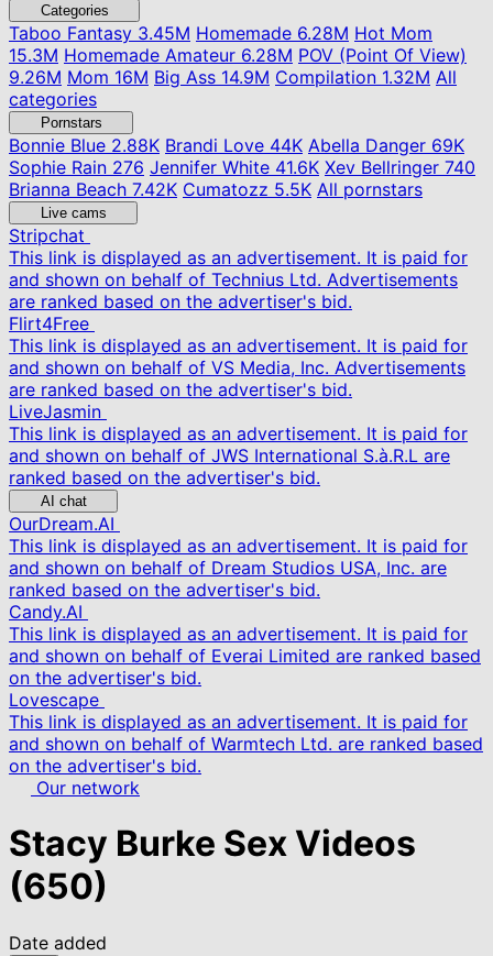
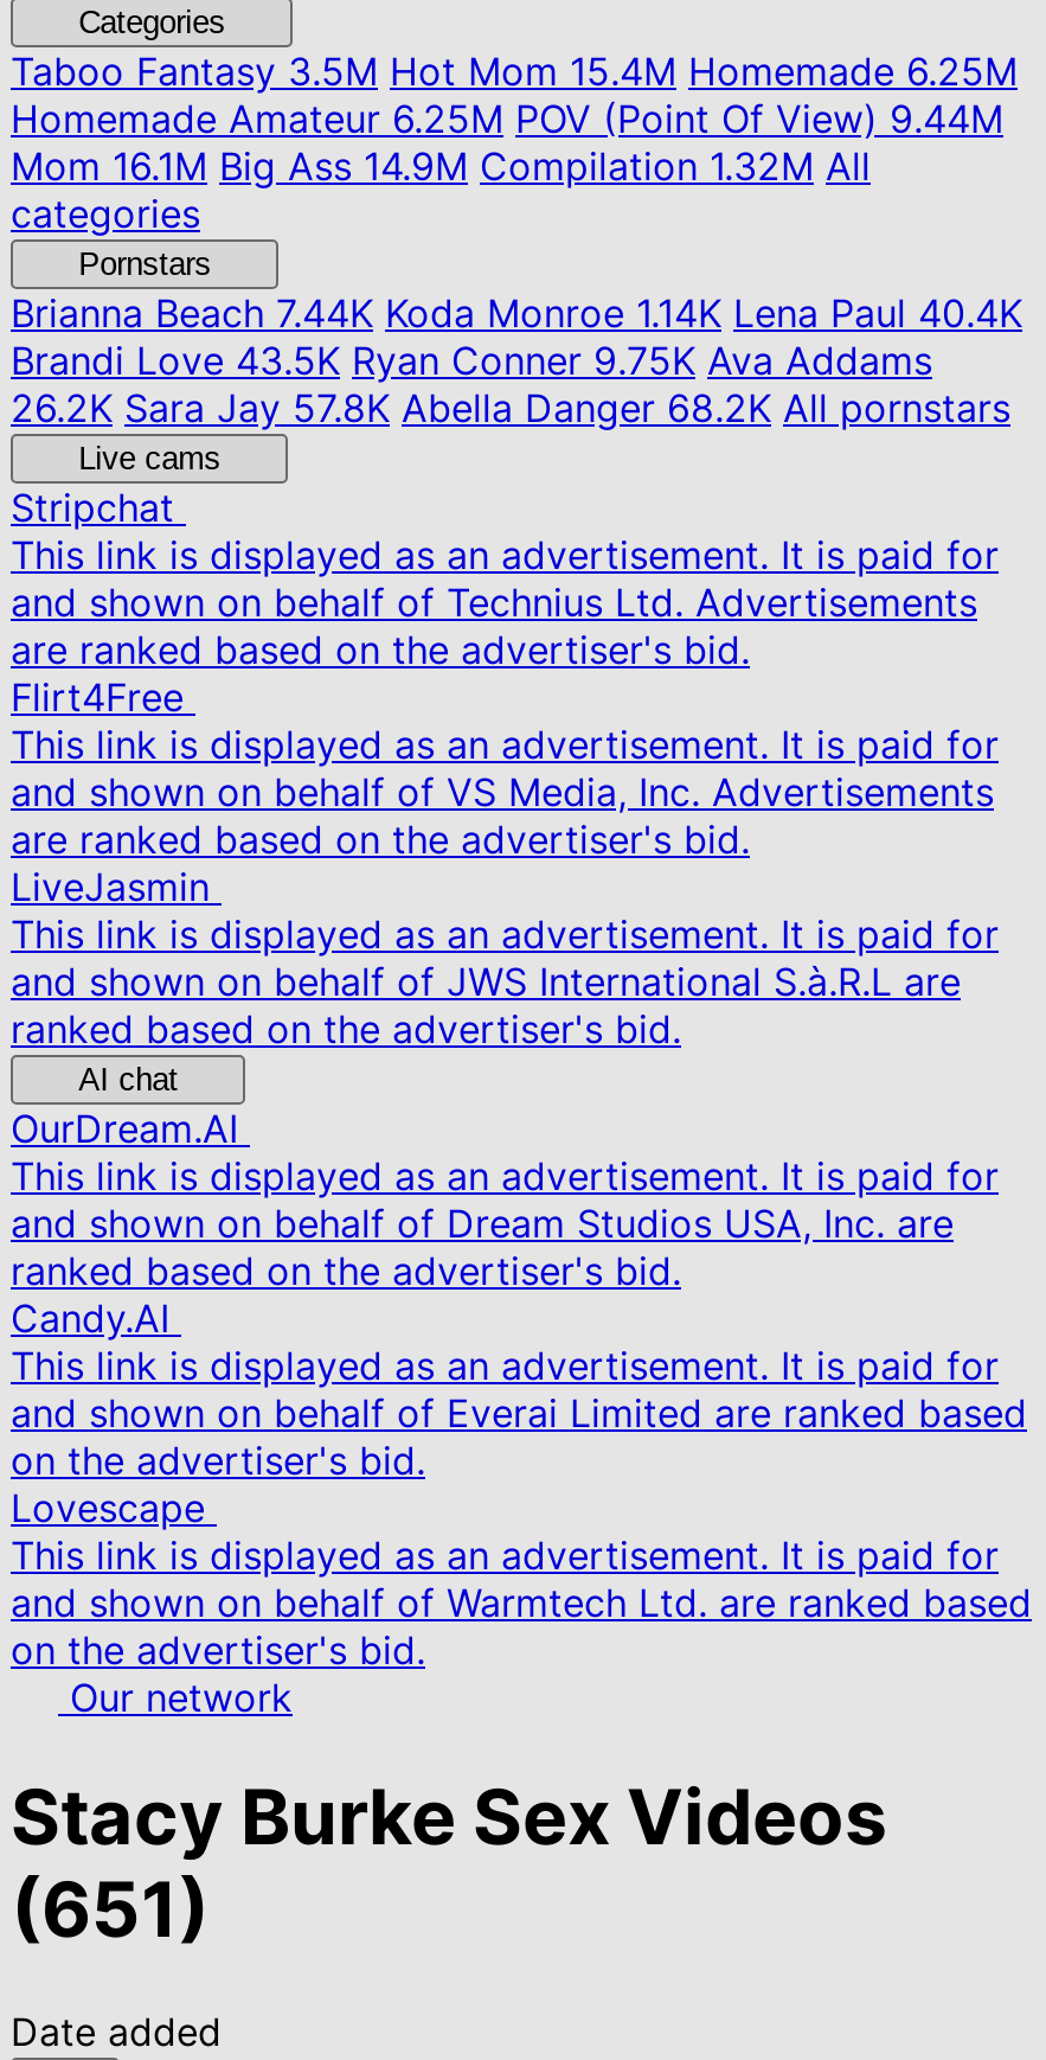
- Taboo Fantasy3.45M Homemade 6.28M Hot Mom
- 15.3M Homemade Amateur 6.28M POV (Point Of View)
- 9.26M Mom 16M Big Ass 14.9M Compilation 1.32M All
+ Taboo Fantasy3.5M Hot Mom 15.4M Homemade 6.25M
+ Homemade Amateur 6.25M POV (Point Of View) 9.44M
+ Mom 16.1M Big Ass 14.9M Compilation 1.32M All

- Bonnie Blue2.88K Brandi Love 44K Abella Danger 69K
- Sophie Rain 276 Jennifer White 41.6K Xev Bellringer 740
- Brianna Beach 7.42K Cumatozz 5.5K All pornstars
+ Brianna Beach7.44K Koda Monroe 1.14K Lena Paul 40.4K
+ Brandi Love 43.5K Ryan Conner 9.75K Ava Addams
+ 26.2K Sara Jay 57.8K Abella Danger 68.2K All pornstars

- (650)
+ (651)
